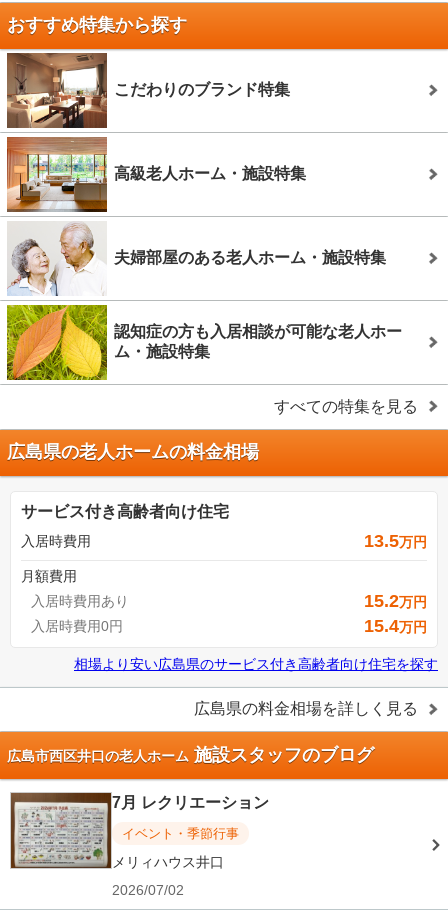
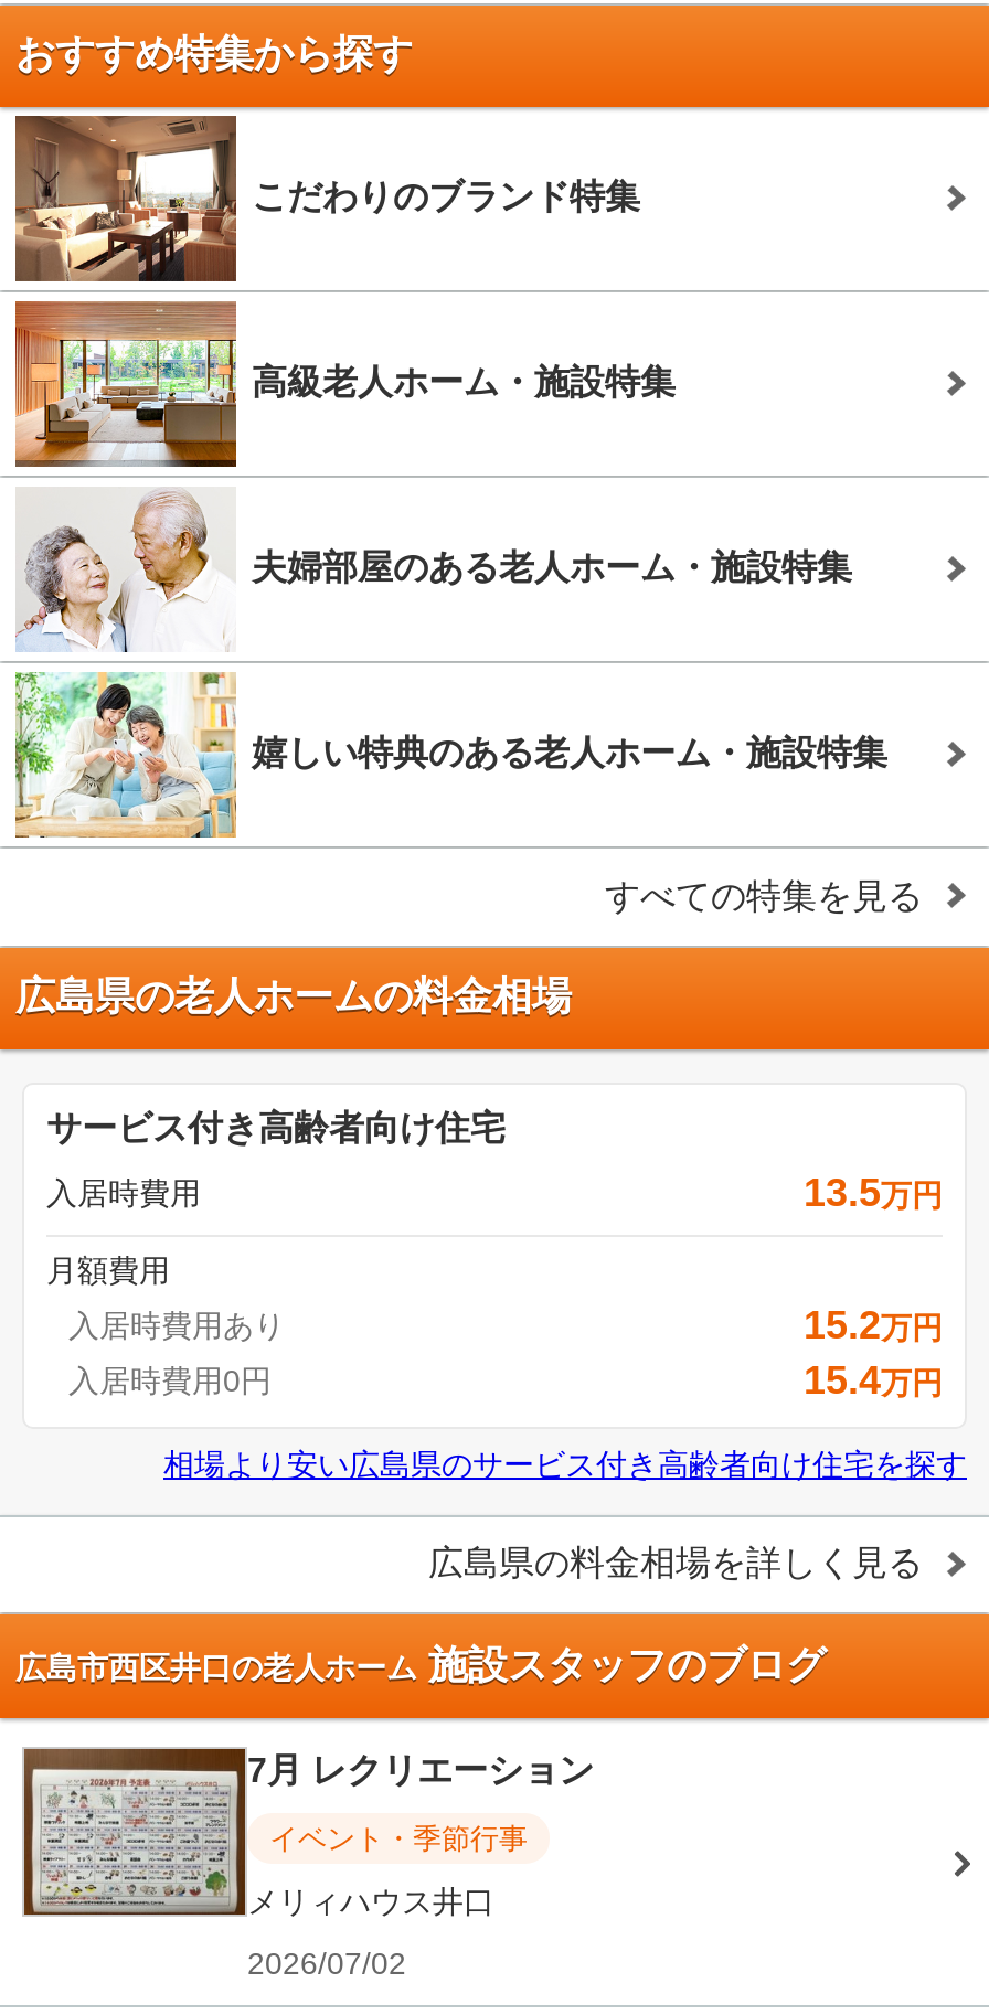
- [image]
- 認知症の方も入居相談が可能な老人ホー
- ム・施設特集
+ [image]
+ 嬉しい特典のある老人ホーム・施設特集
